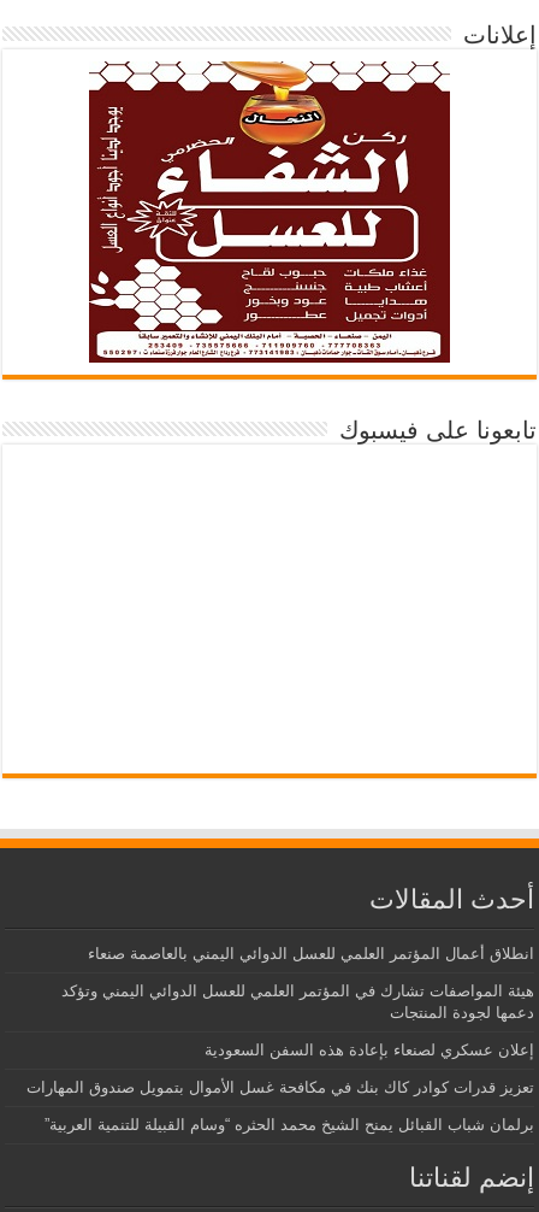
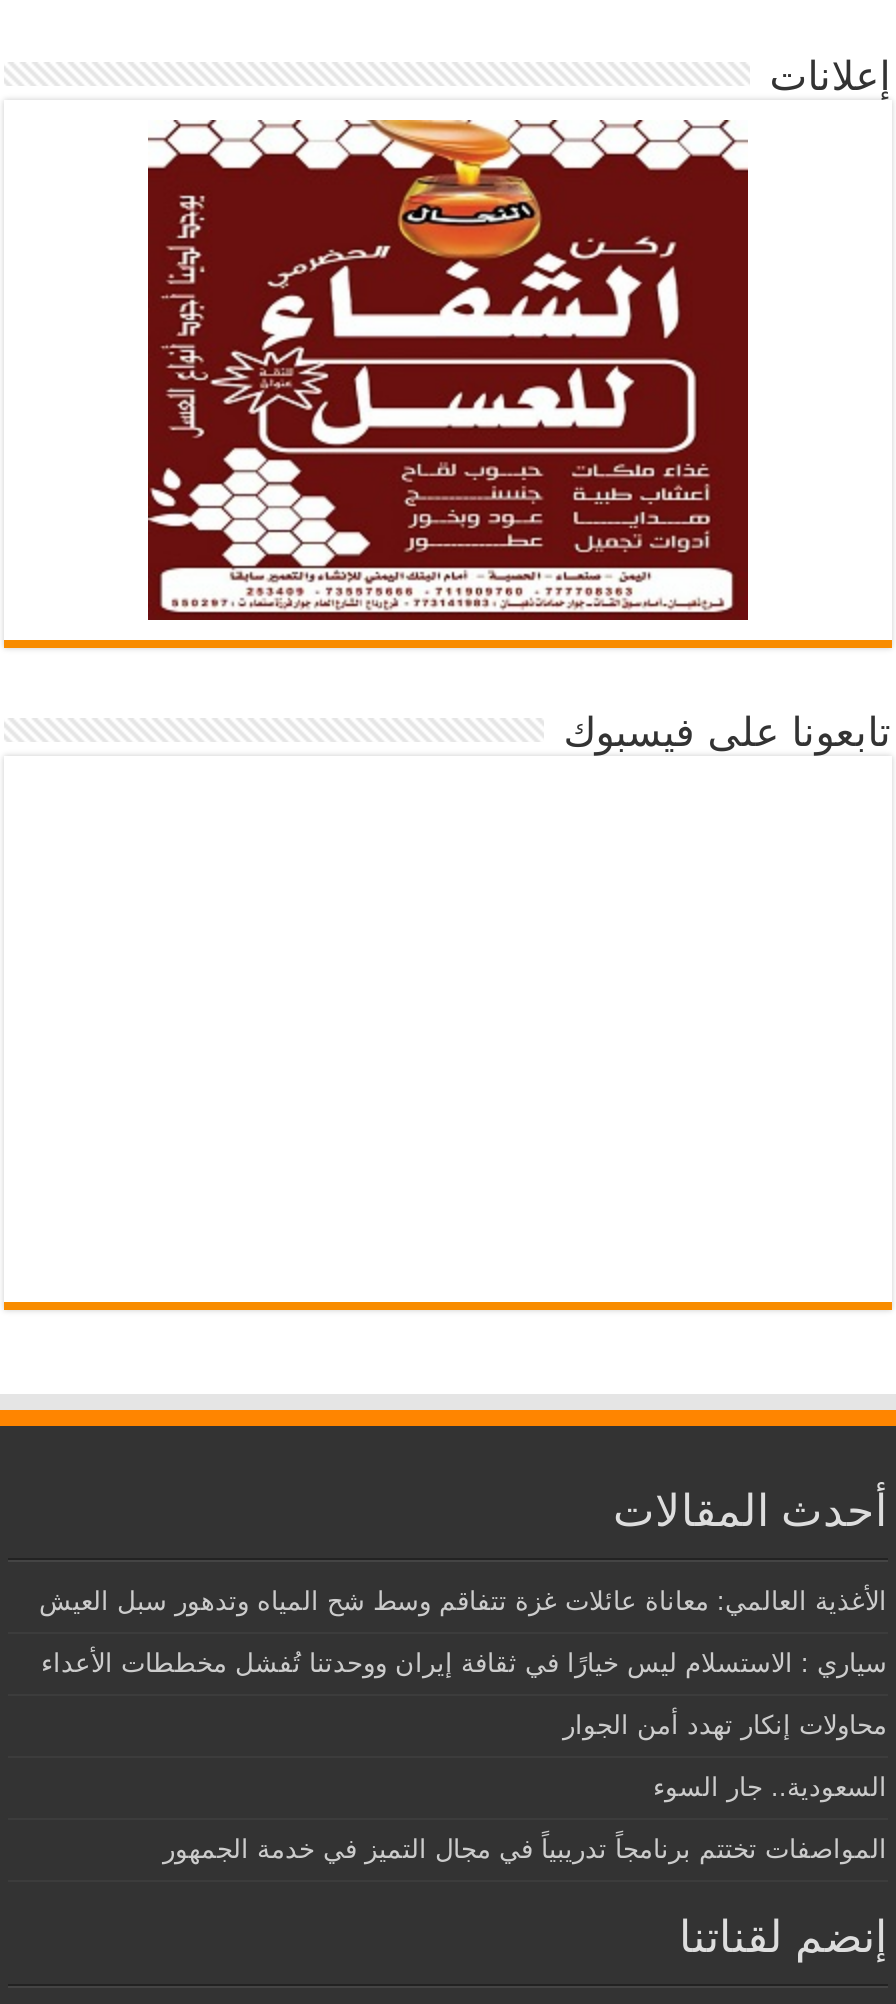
- انطلاق أعمال المؤتمر العلمي للعسل الدوائي اليمني بالعاصمة صنعاء
+ الأغذية العالمي: معاناة عائلات غزة تتفاقم وسط شح المياه وتدهور سبل العيش

- هيئة المواصفات تشارك في المؤتمر العلمي للعسل الدوائي اليمني وتؤكد
- دعمها لجودة المنتجات
+ سياري : الاستسلام ليس خيارًا في ثقافة إيران ووحدتنا تُفشل مخططات الأعداء

- إعلان عسكري لصنعاء بإعادة هذه السفن السعودية
+ محاولات إنكار تهدد أمن الجوار

- تعزيز قدرات كوادر كاك بنك في مكافحة غسل الأموال بتمويل صندوق المهارات
+ السعودية.. جار السوء

- برلمان شباب القبائل يمنح الشيخ محمد الحثره “وسام القبيلة للتنمية العربية”
+ المواصفات تختتم برنامجاً تدريبياً في مجال التميز في خدمة الجمهور
